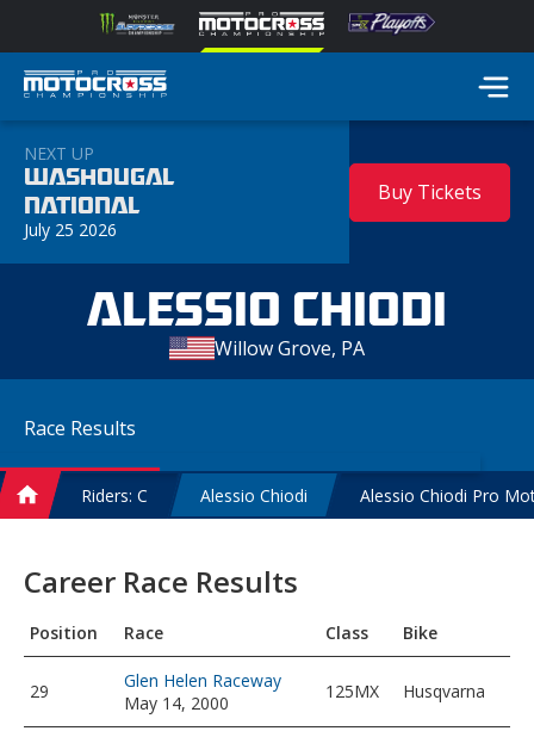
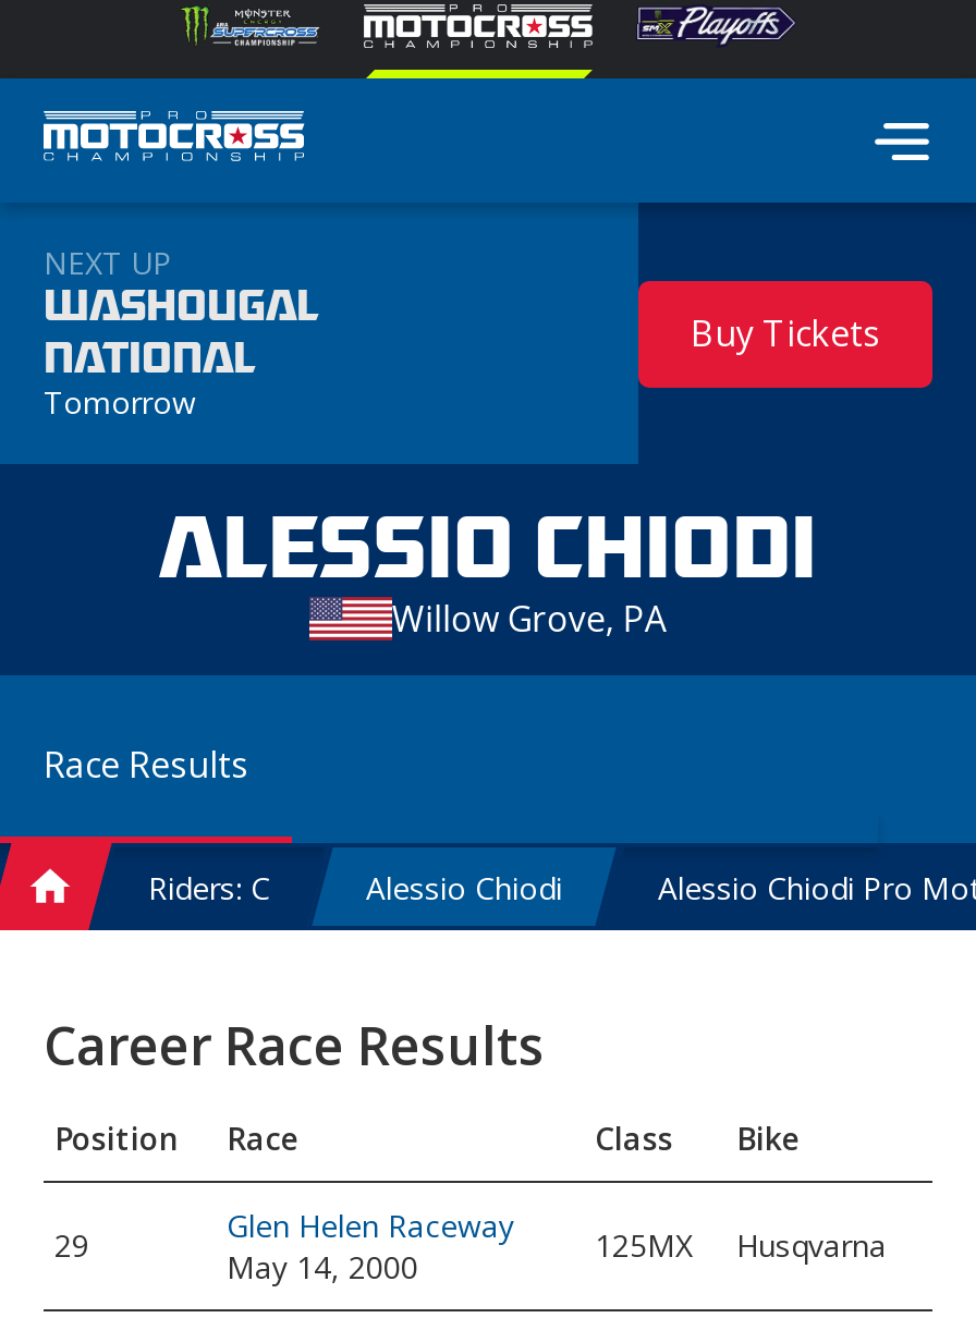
- July 25 2026
+ Tomorrow
